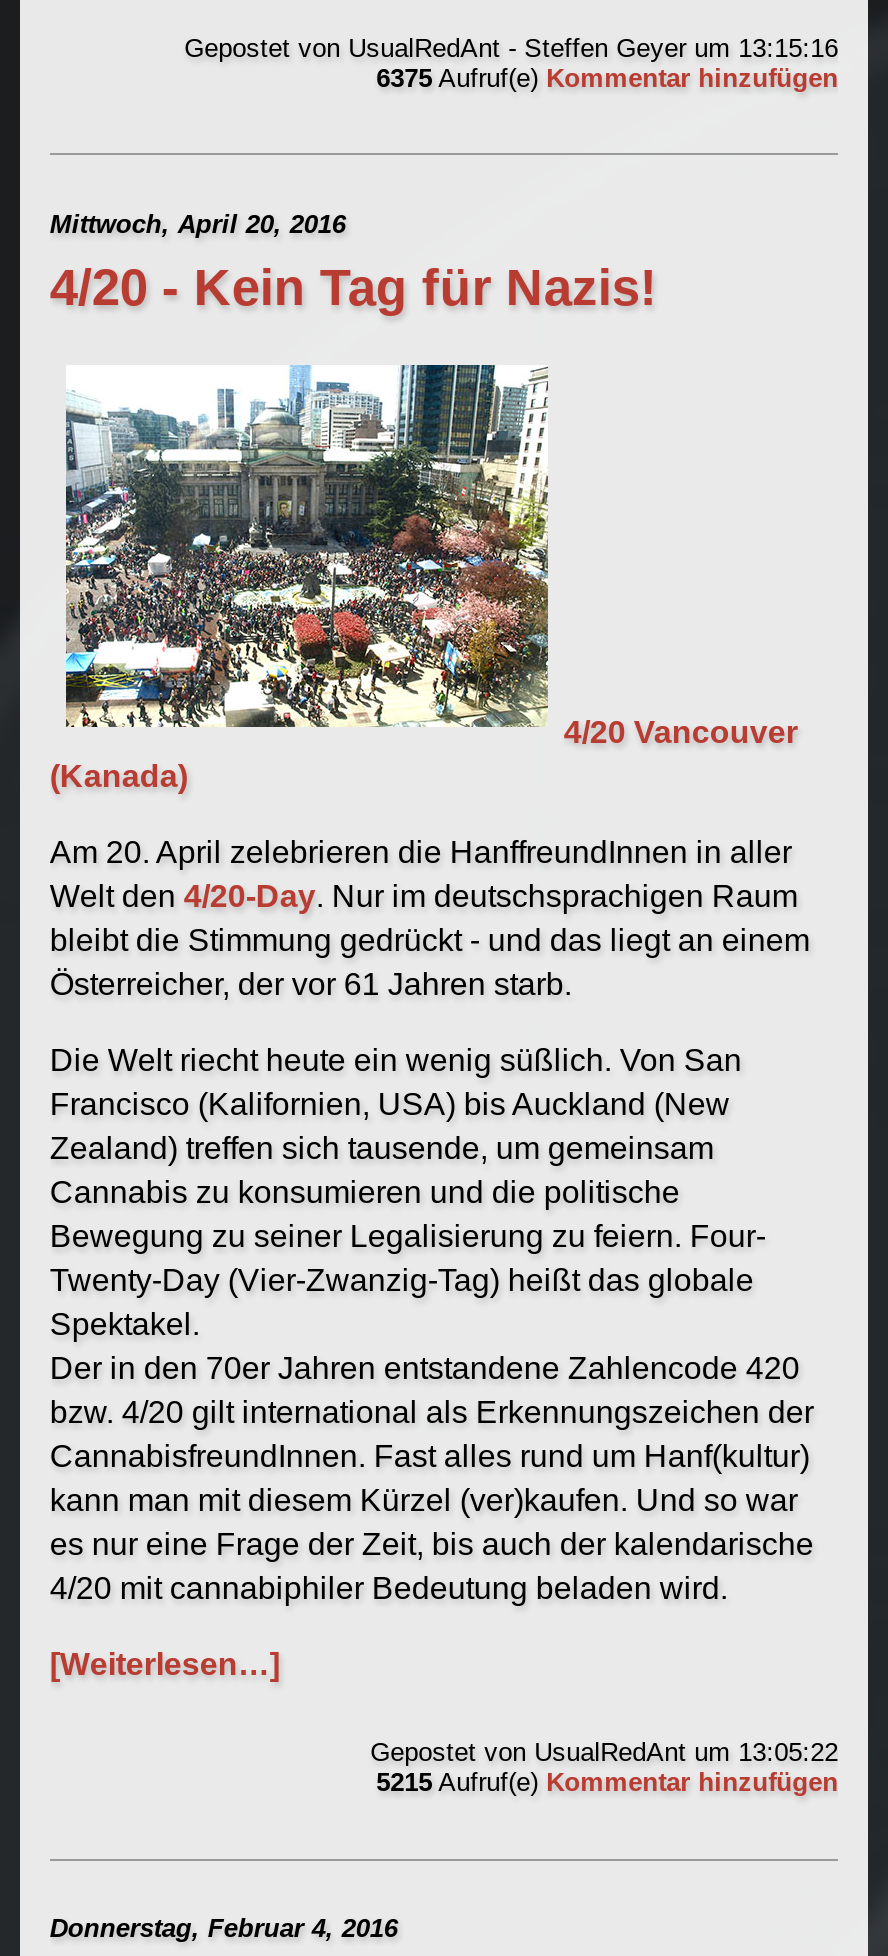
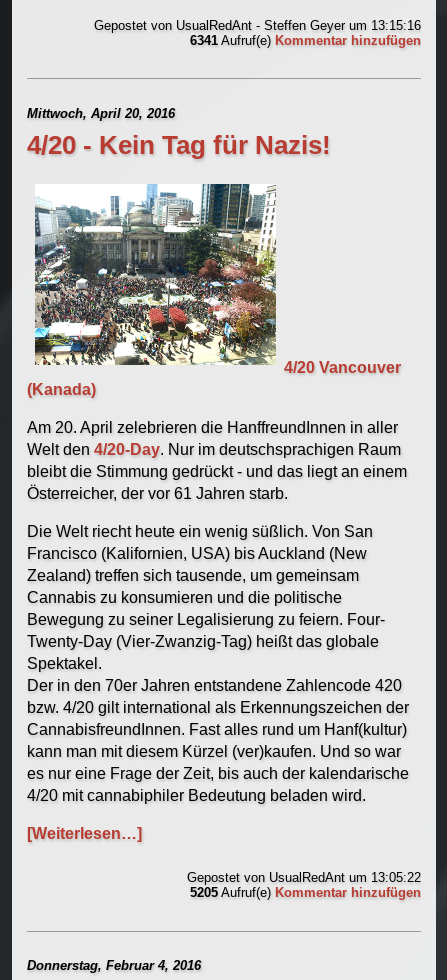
- 6375 Aufruf(e) Kommentar hinzufügen
+ 6341 Aufruf(e) Kommentar hinzufügen

- 5215 Aufruf(e) Kommentar hinzufügen
+ 5205 Aufruf(e) Kommentar hinzufügen
